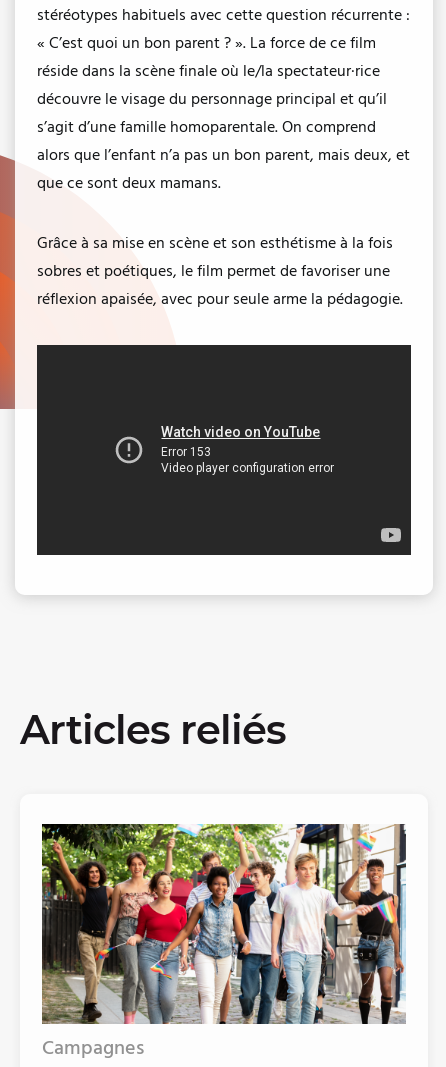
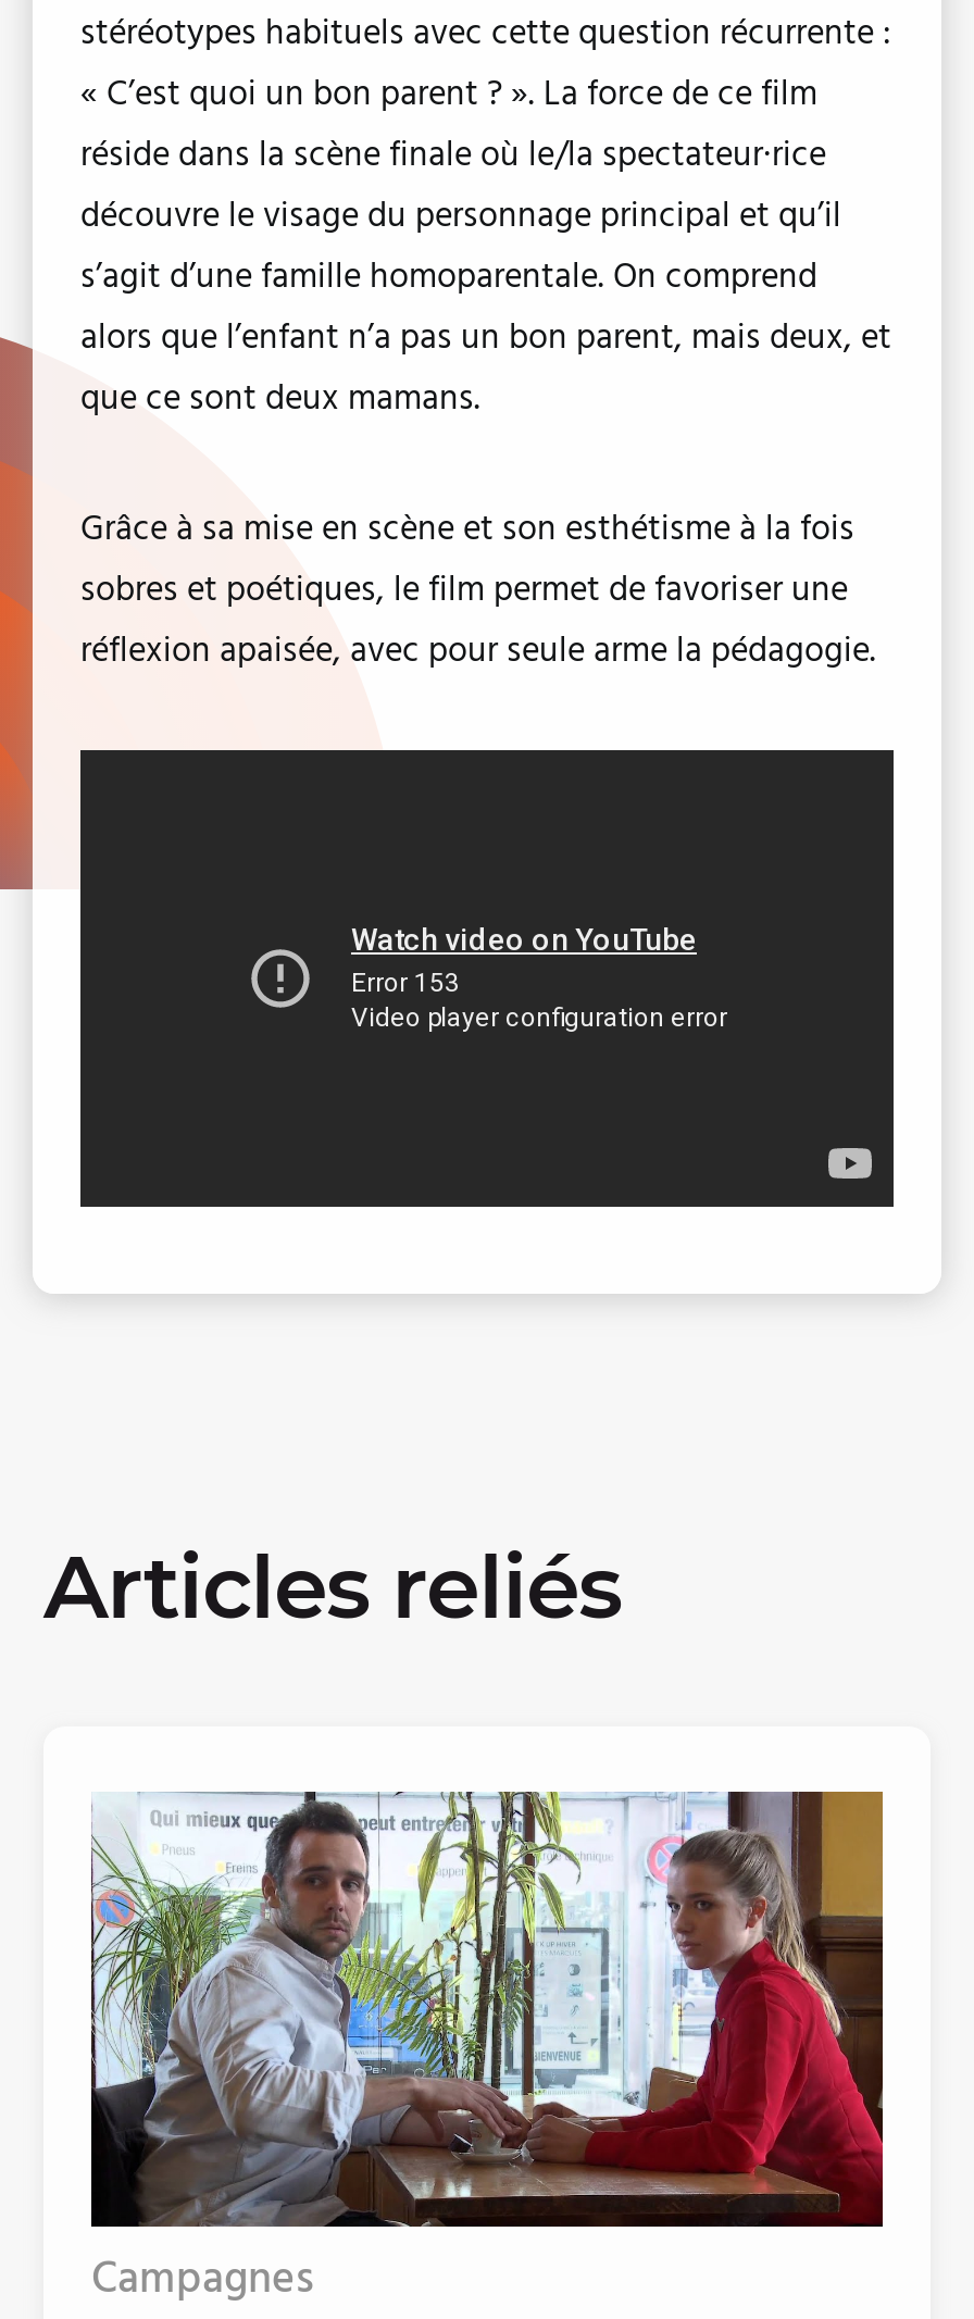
- [image]
+ [image]
